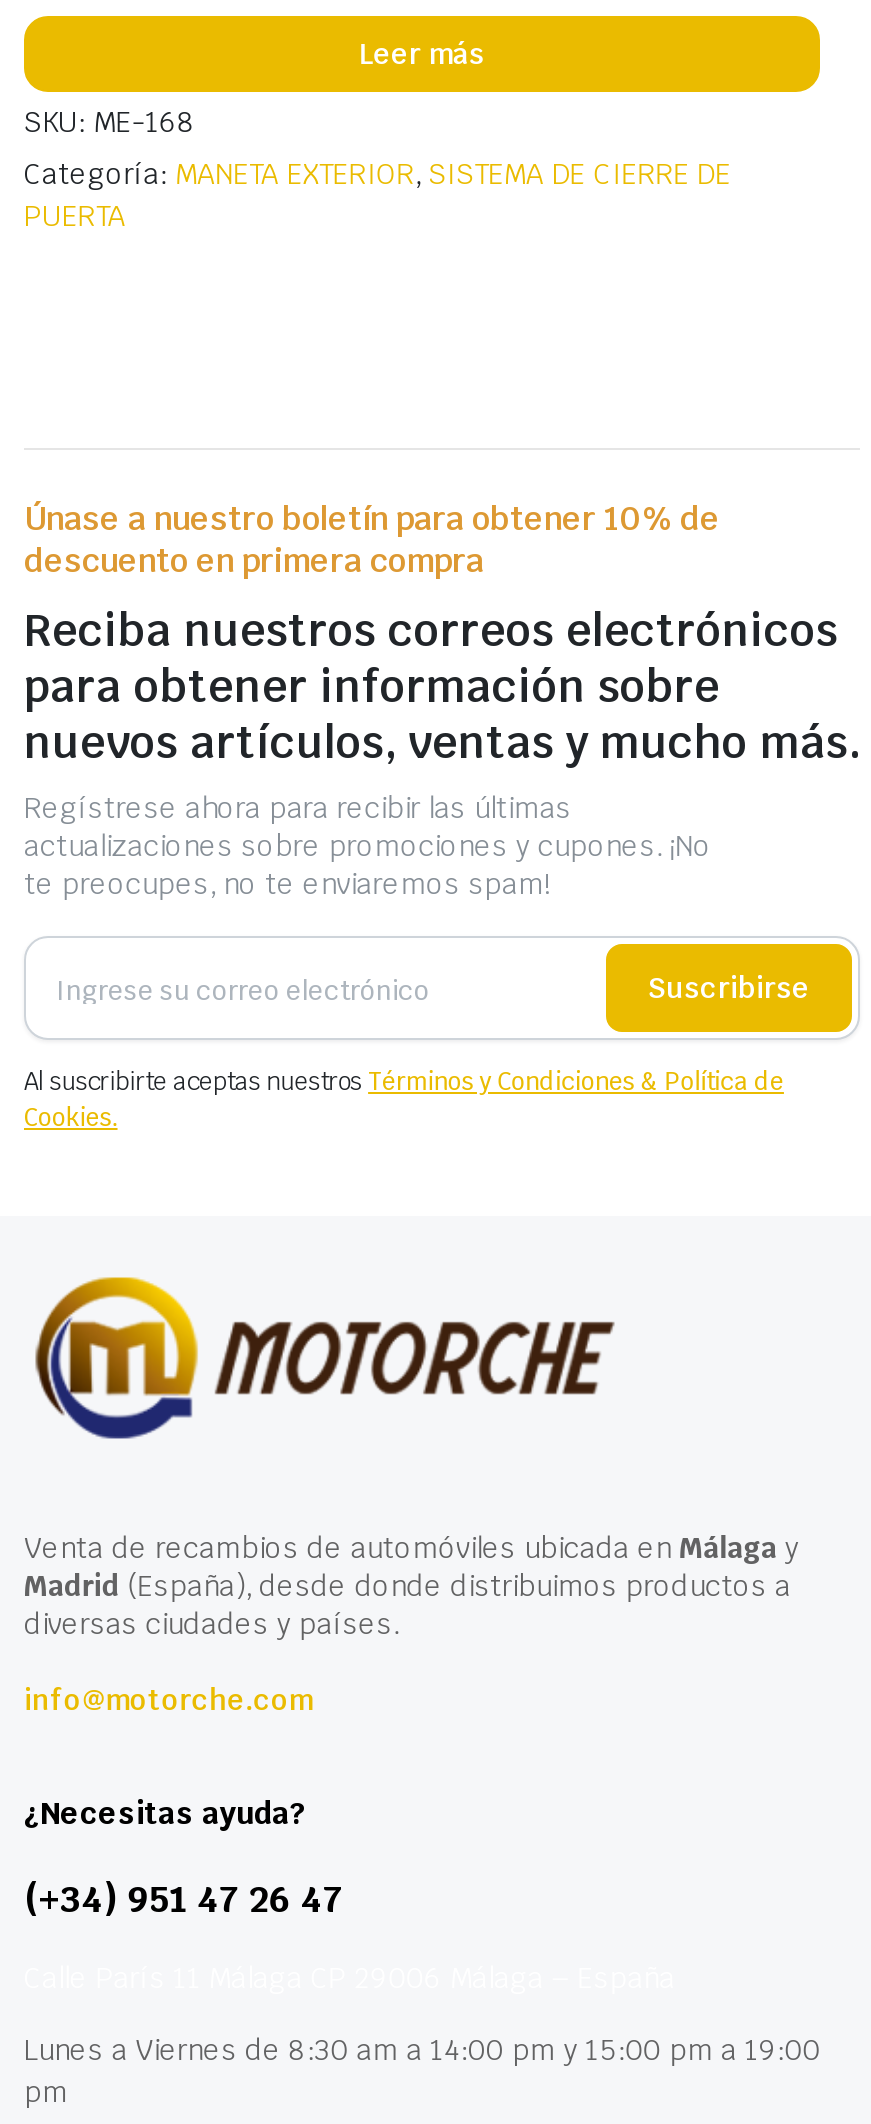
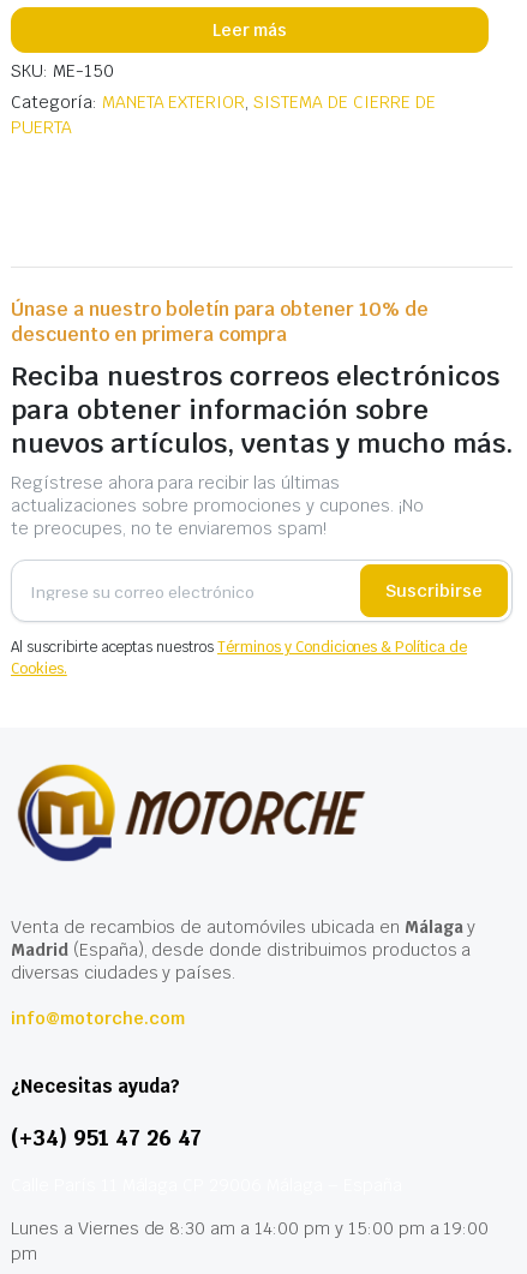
- SKU: ME-168
+ SKU: ME-150
